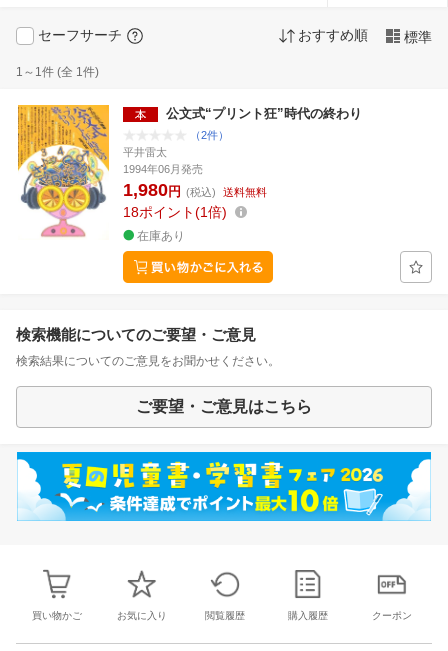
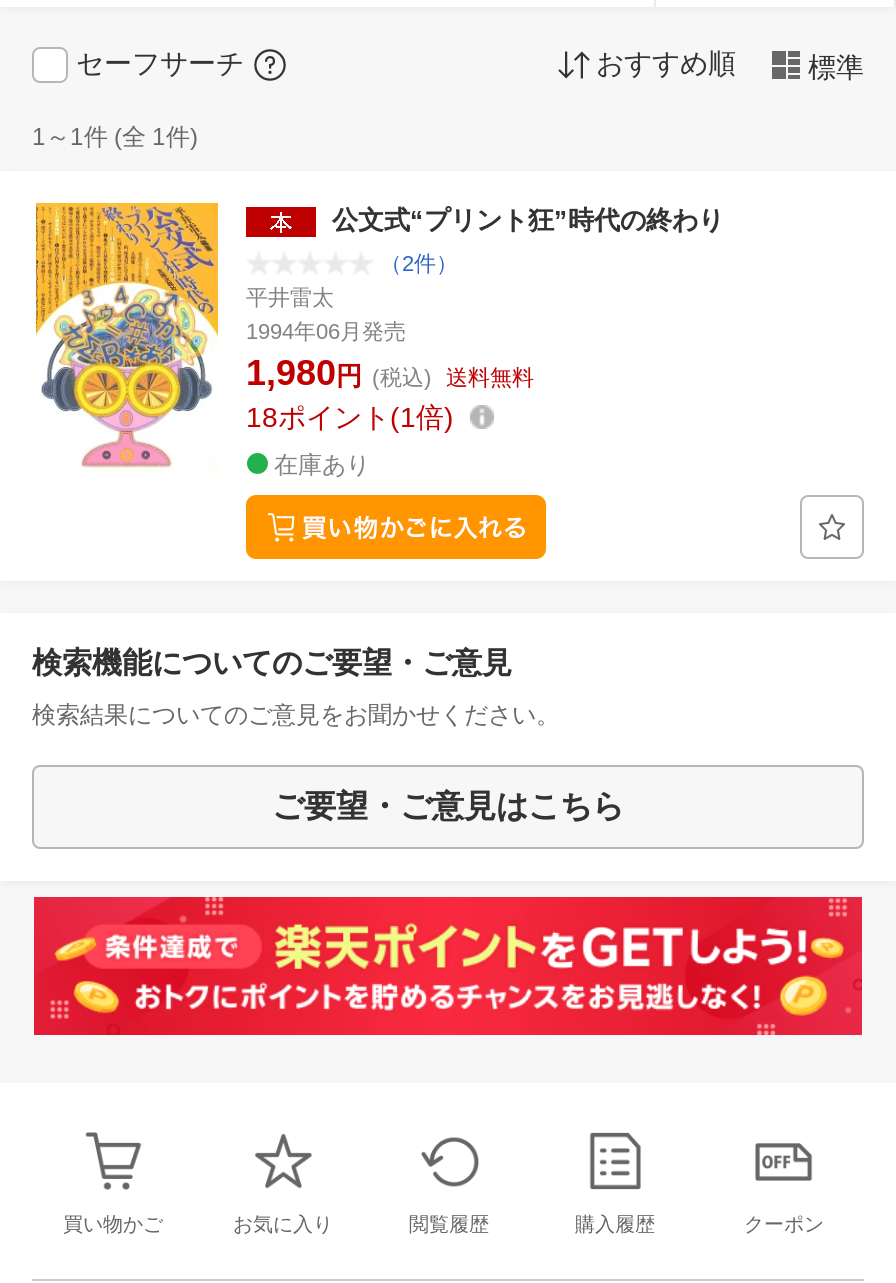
- [image]
+ [image]
